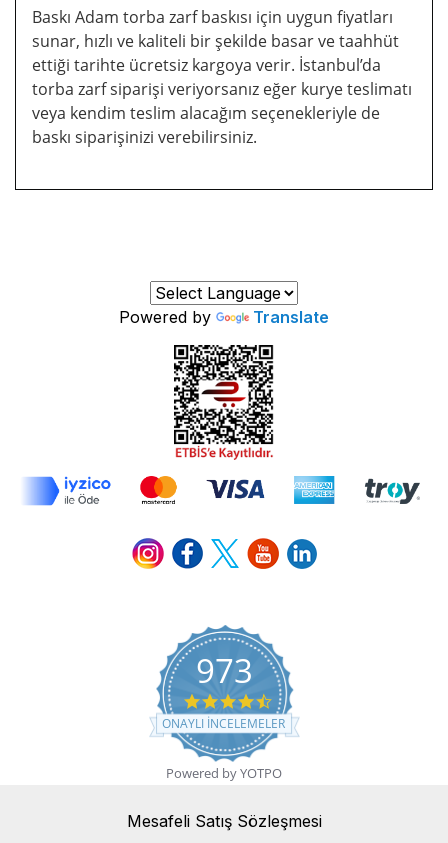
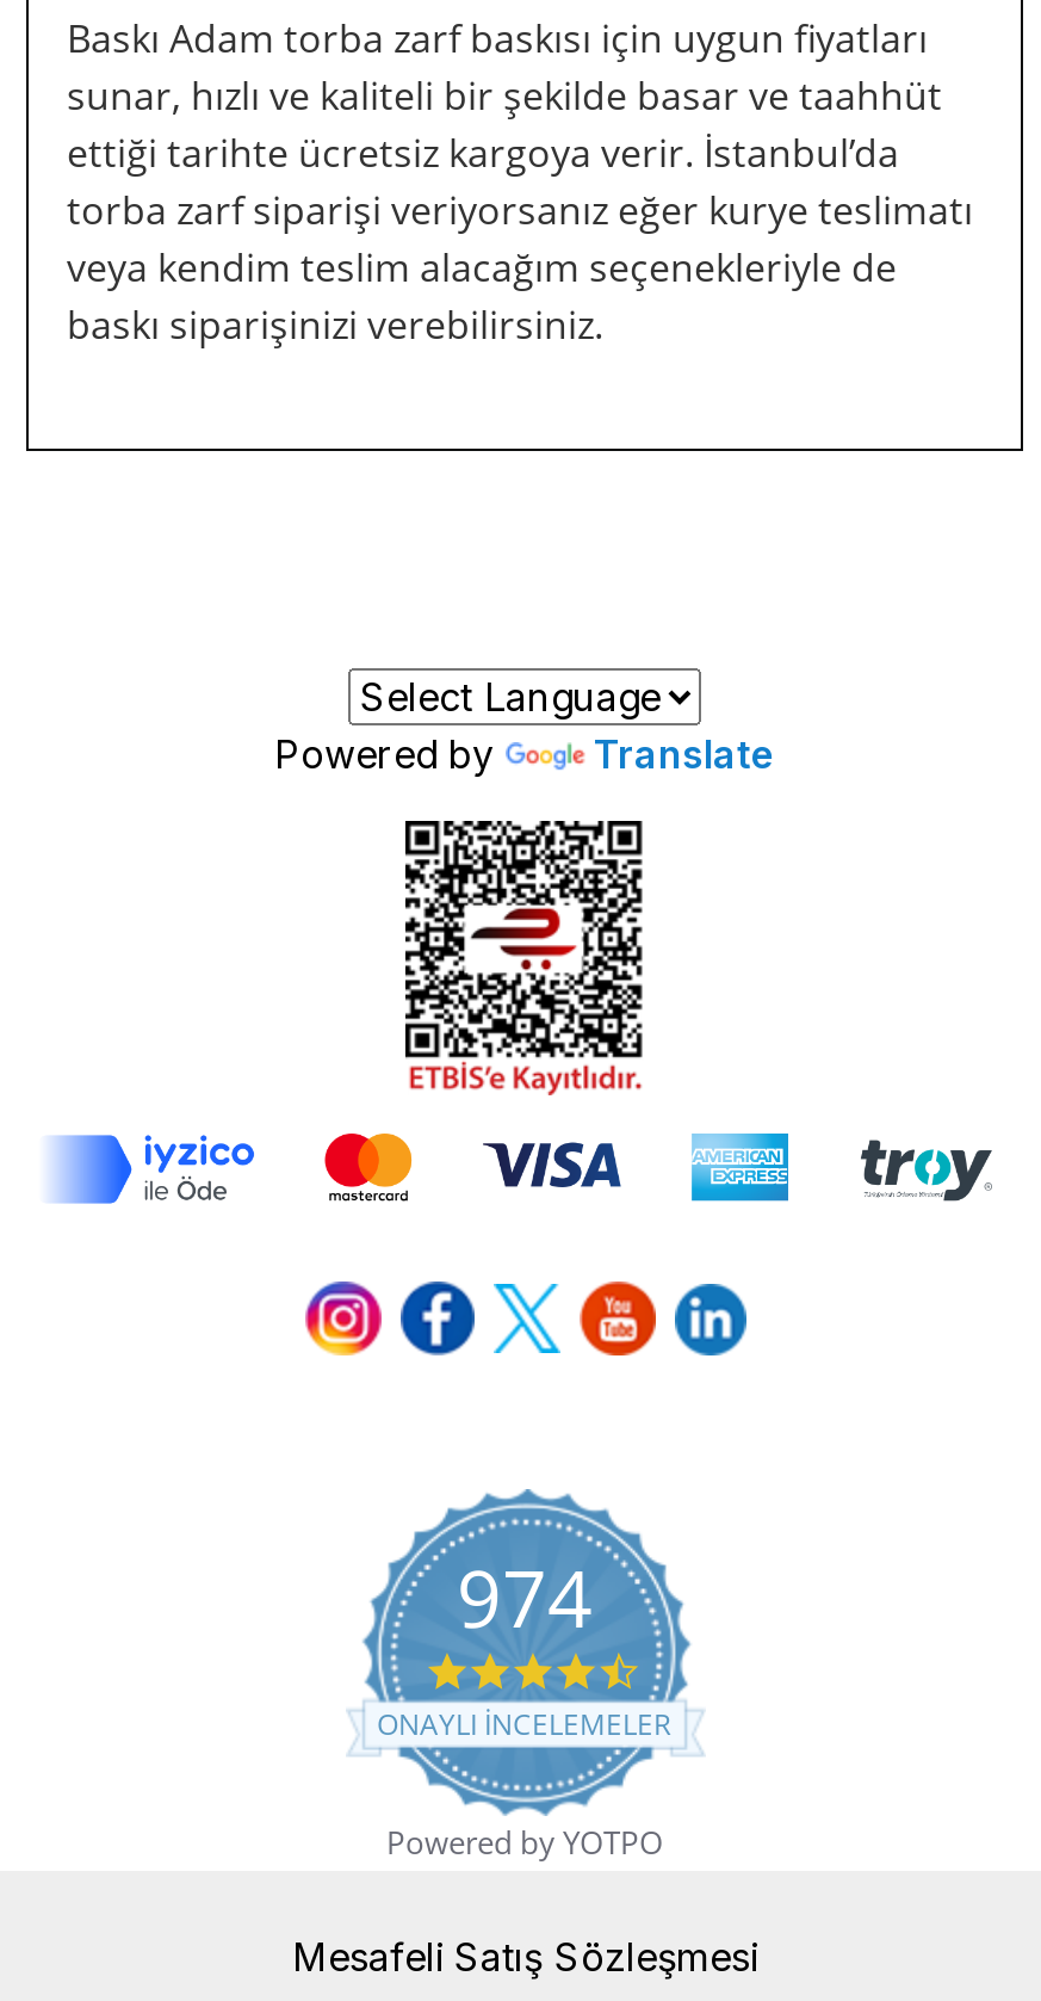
- 973
+ 974
